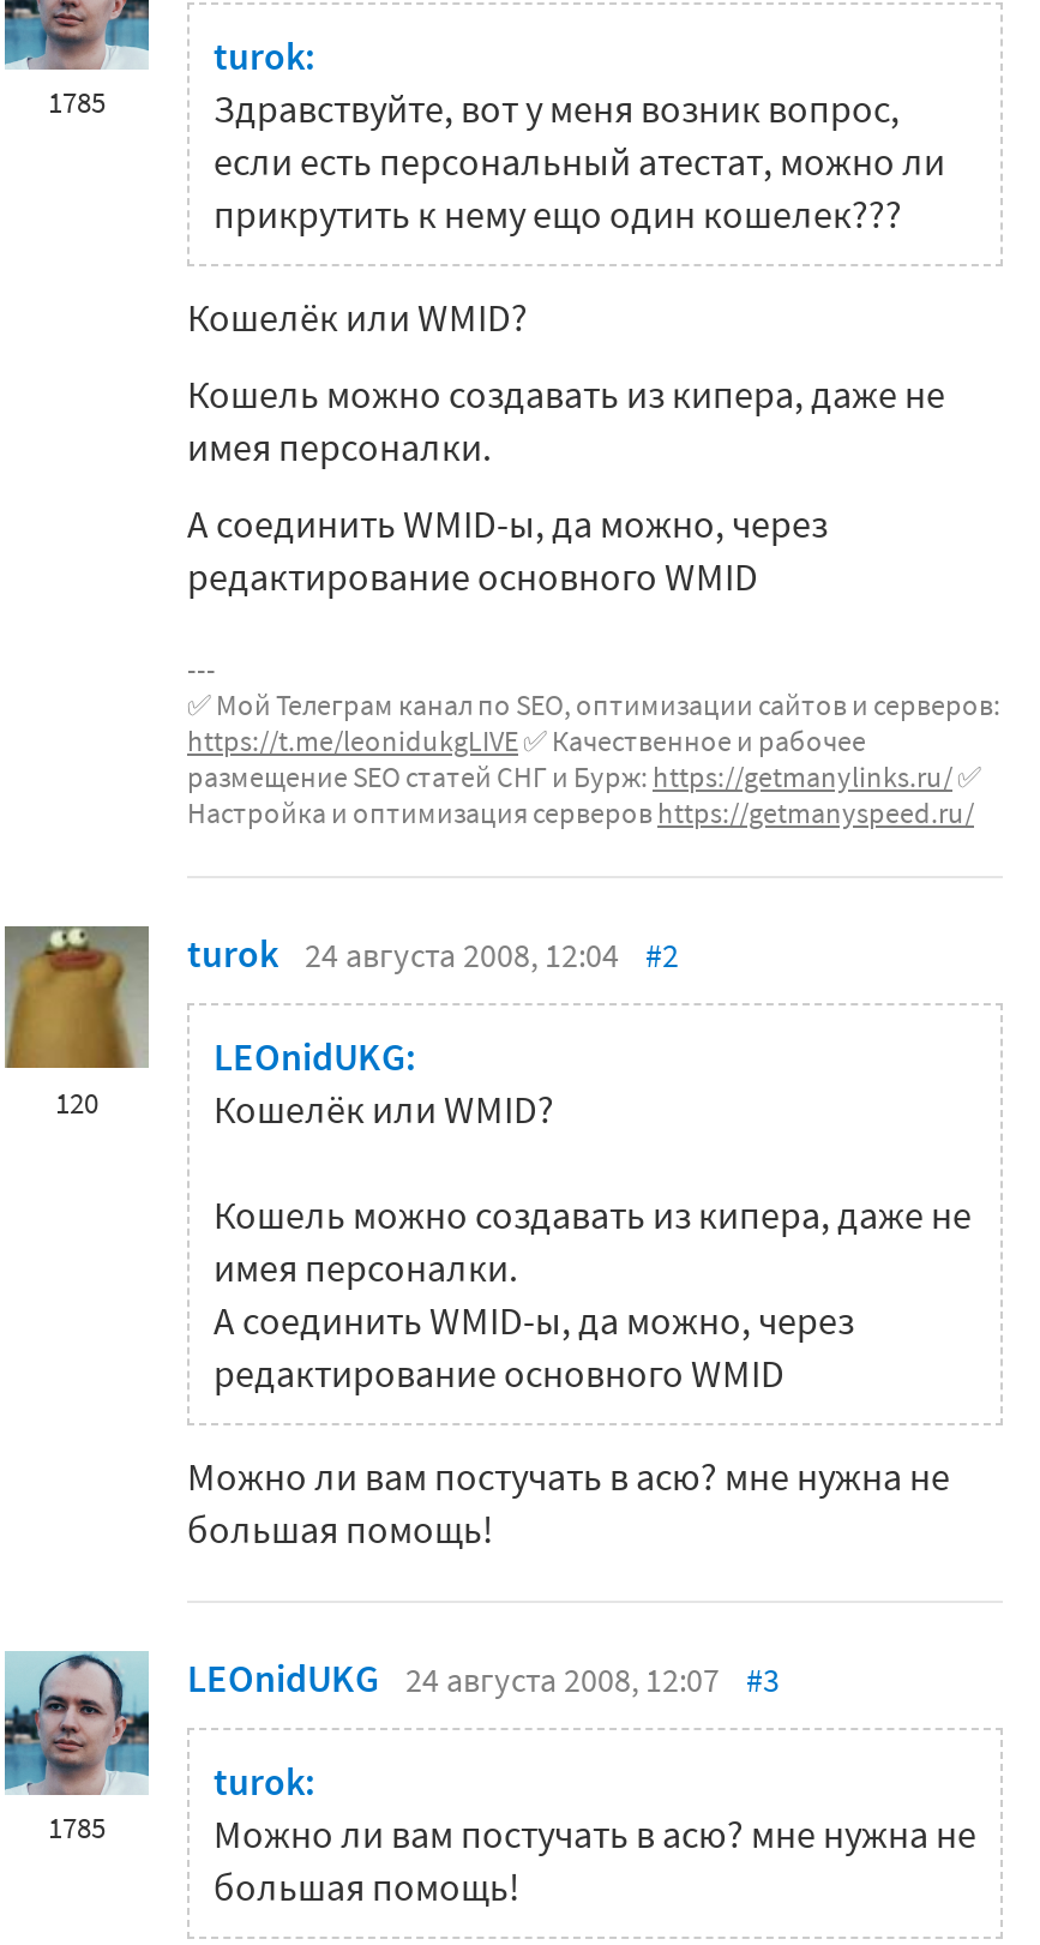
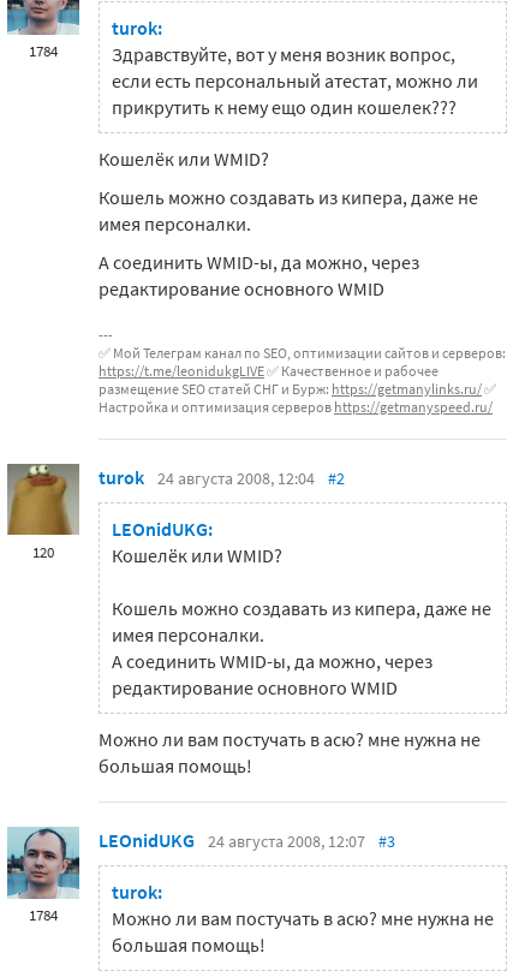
- 1785
+ 1784

- 1785
+ 1784
